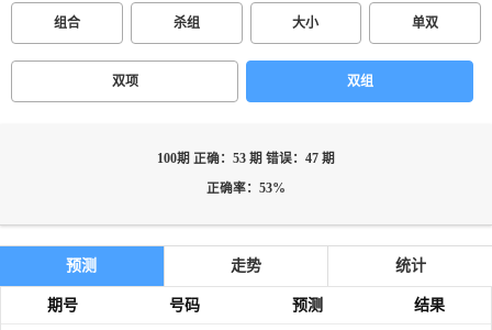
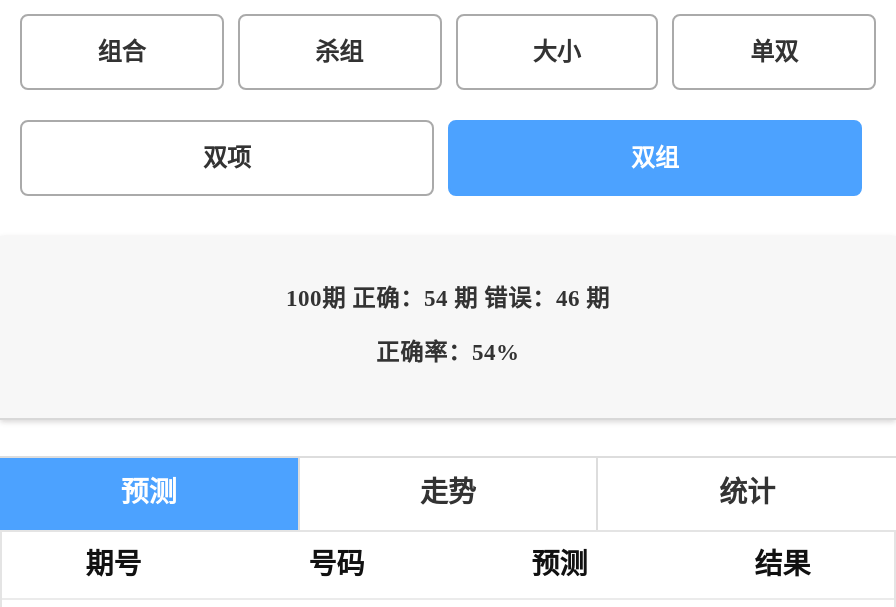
- 100期 正确：53 期 错误：47 期
+ 100期 正确：54 期 错误：46 期

- 正确率：53%
+ 正确率：54%
